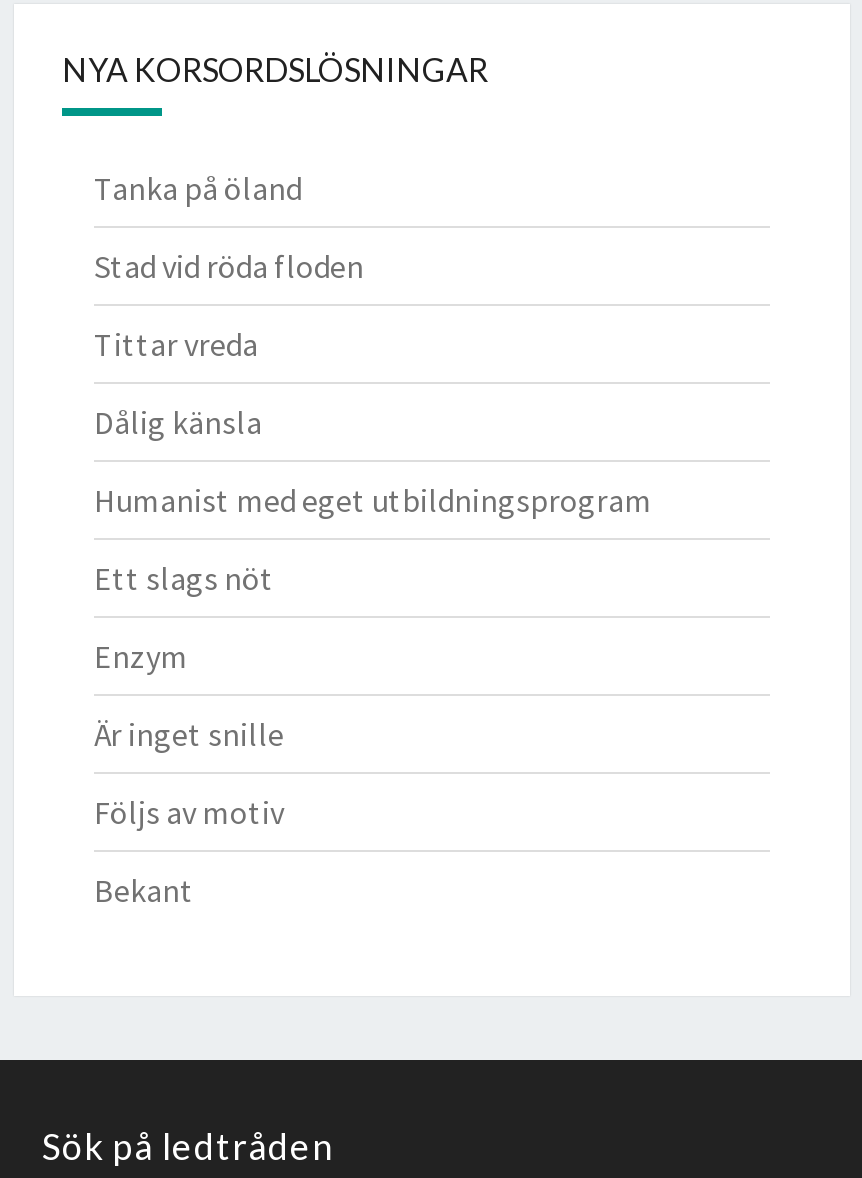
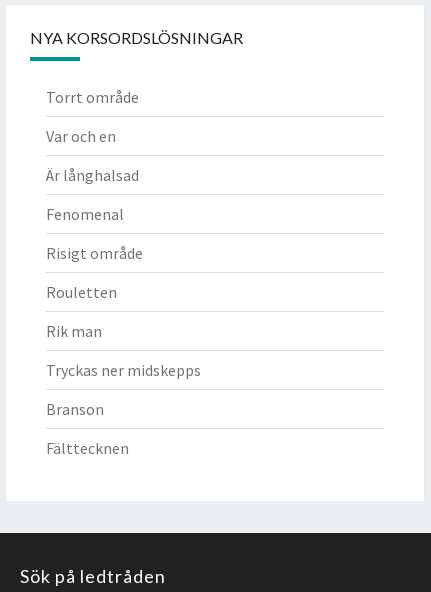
- Tanka på öland
+ Torrt område

- Stad vid röda floden
+ Var och en

- Tittar vreda
+ Är långhalsad

- Dålig känsla
+ Fenomenal

- Humanist med eget utbildningsprogram
+ Risigt område

- Ett slags nöt
+ Rouletten

- Enzym
+ Rik man

- Är inget snille
+ Tryckas ner midskepps

- Följs av motiv
+ Branson

- Bekant
+ Fälttecknen
